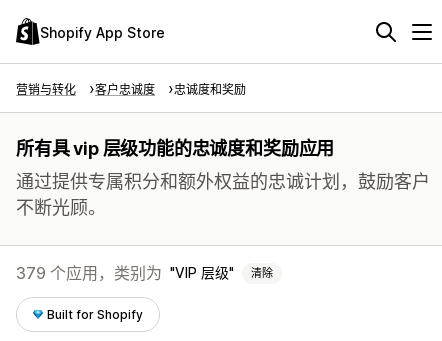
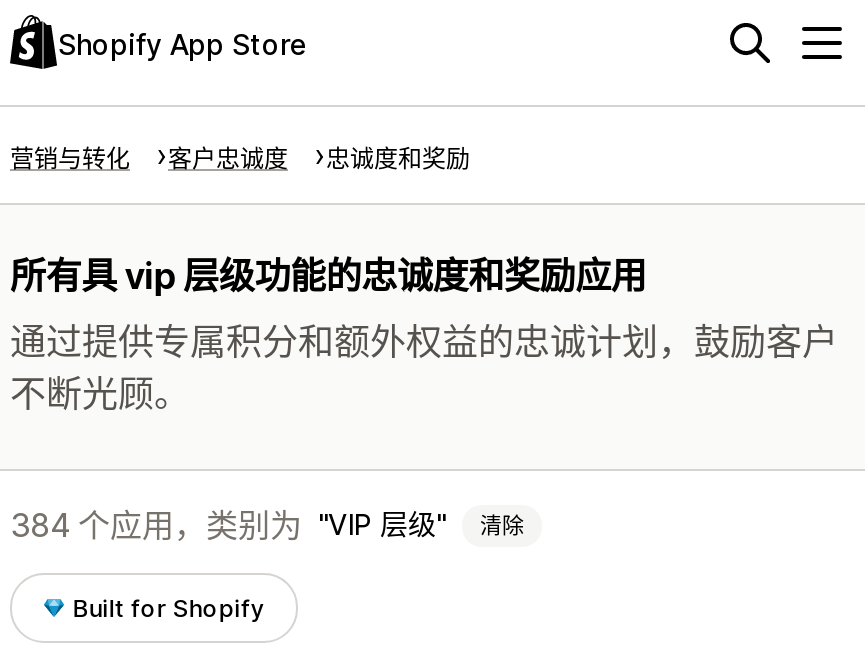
- 379 个应用，类别为
+ 384 个应用，类别为
